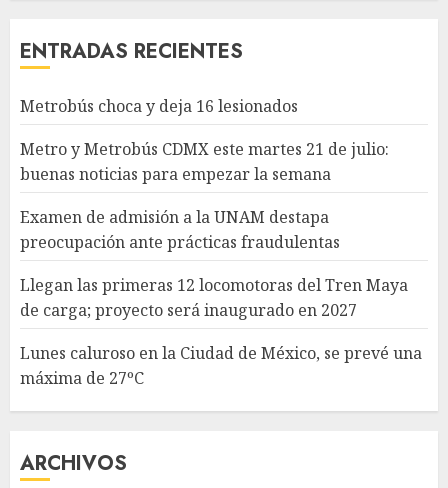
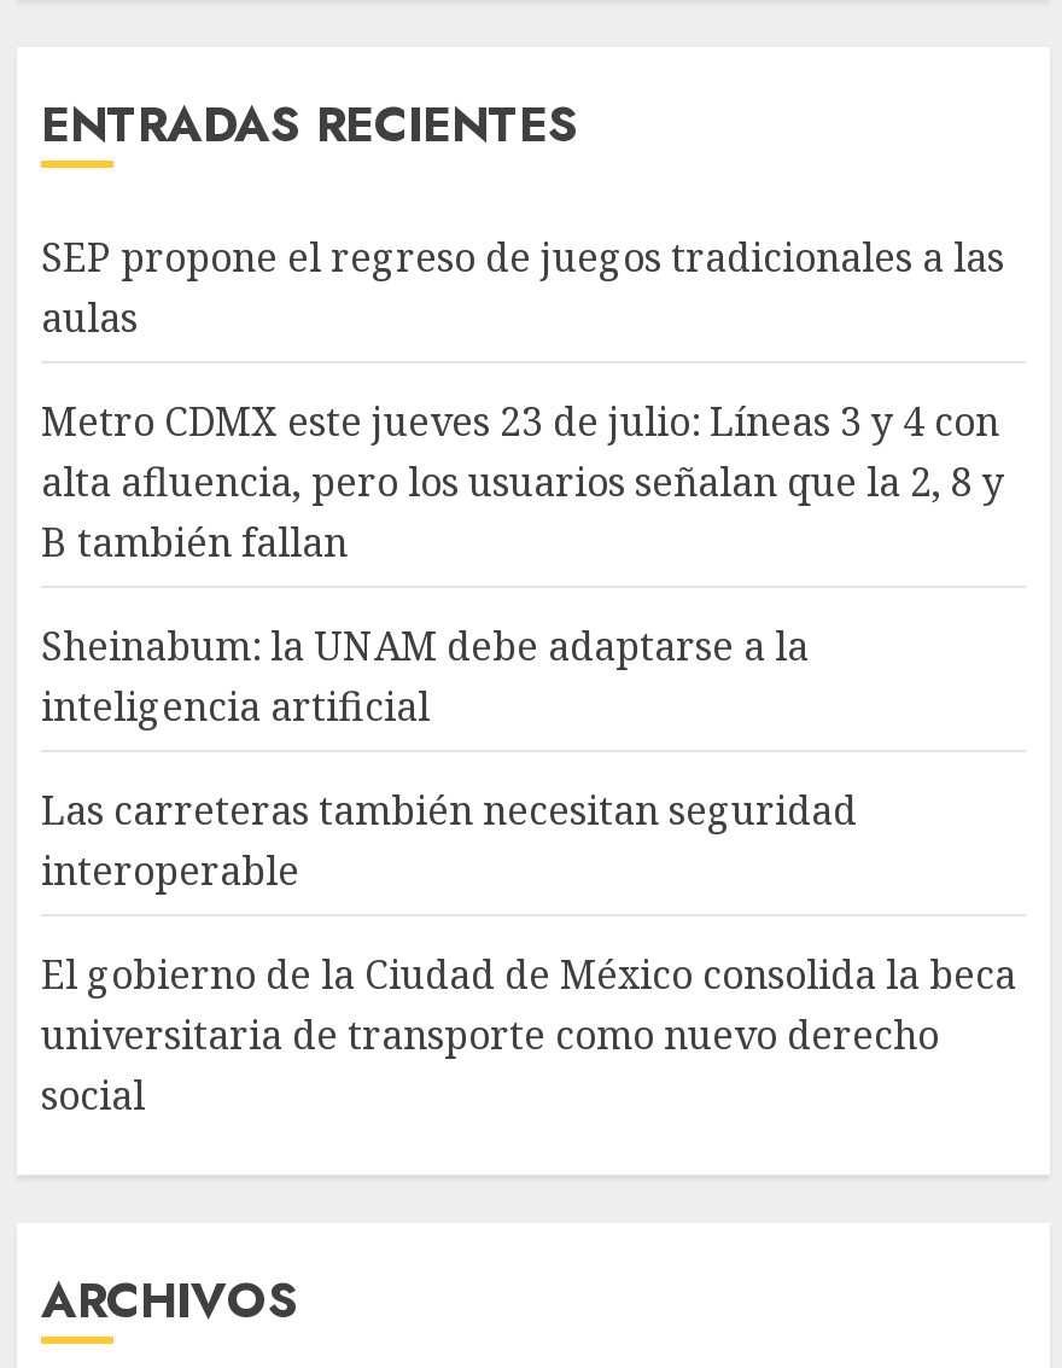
- Metrobús choca y deja 16 lesionados
+ SEP propone el regreso de juegos tradicionales a las
+ aulas

- Metro y Metrobús CDMX este martes 21 de julio:
- buenas noticias para empezar la semana
+ Metro CDMX este jueves 23 de julio: Líneas 3 y 4 con
+ alta afluencia, pero los usuarios señalan que la 2, 8 y
+ B también fallan

- Examen de admisión a la UNAM destapa
- preocupación ante prácticas fraudulentas
+ Sheinabum: la UNAM debe adaptarse a la
+ inteligencia artificial

- Llegan las primeras 12 locomotoras del Tren Maya
- de carga; proyecto será inaugurado en 2027
+ Las carreteras también necesitan seguridad
+ interoperable

- Lunes caluroso en la Ciudad de México, se prevé una
- máxima de 27ºC
+ El gobierno de la Ciudad de México consolida la beca
+ universitaria de transporte como nuevo derecho
+ social
